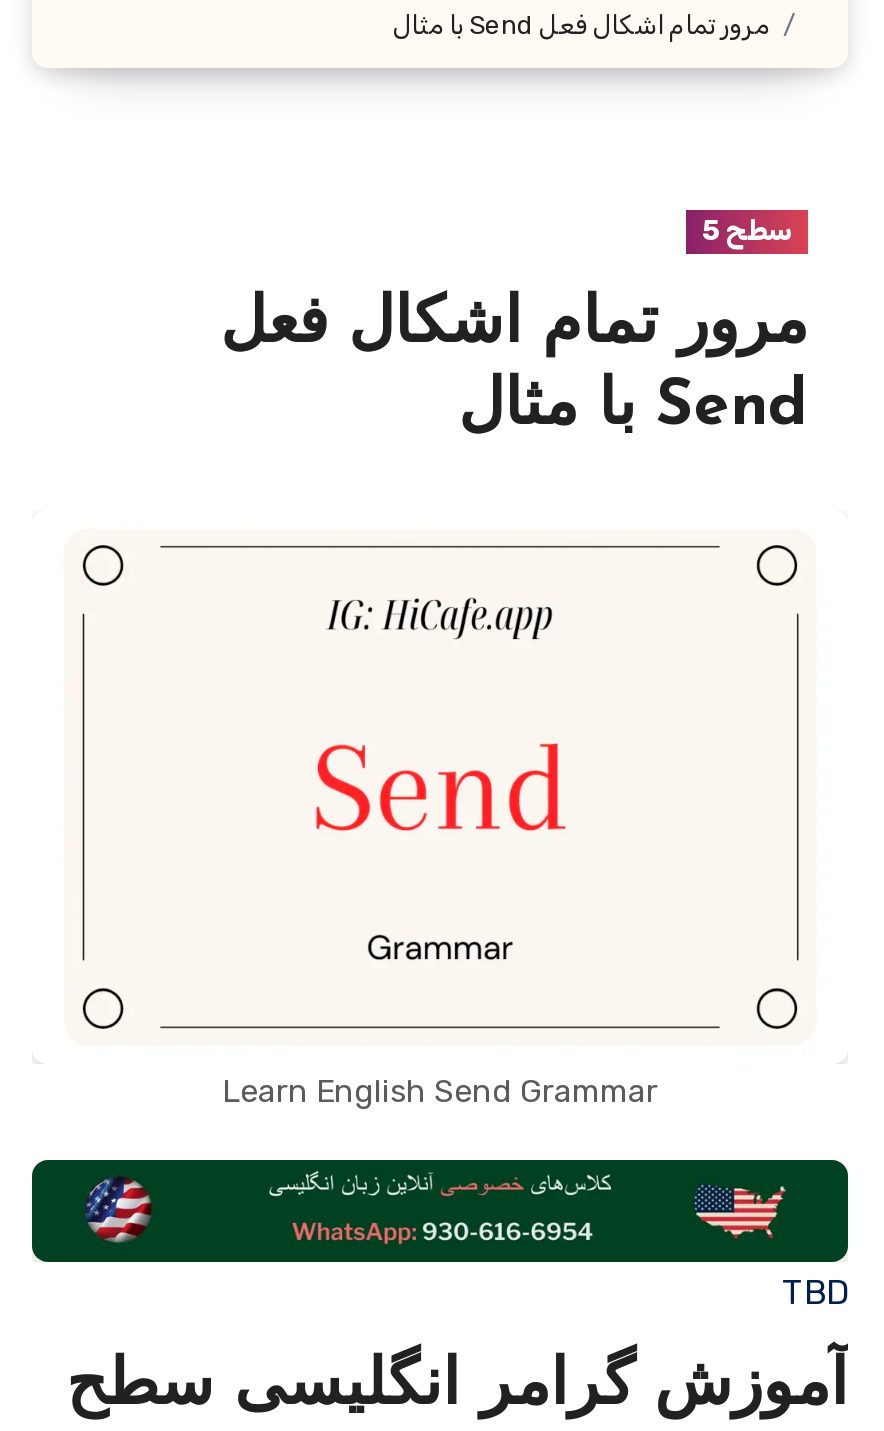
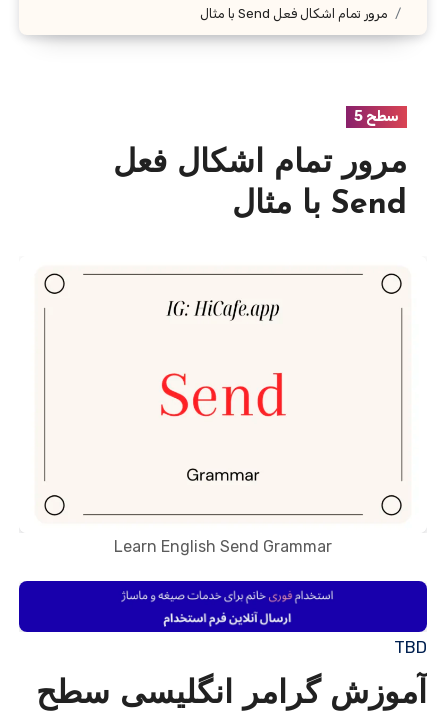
- [image]
+ [image]
